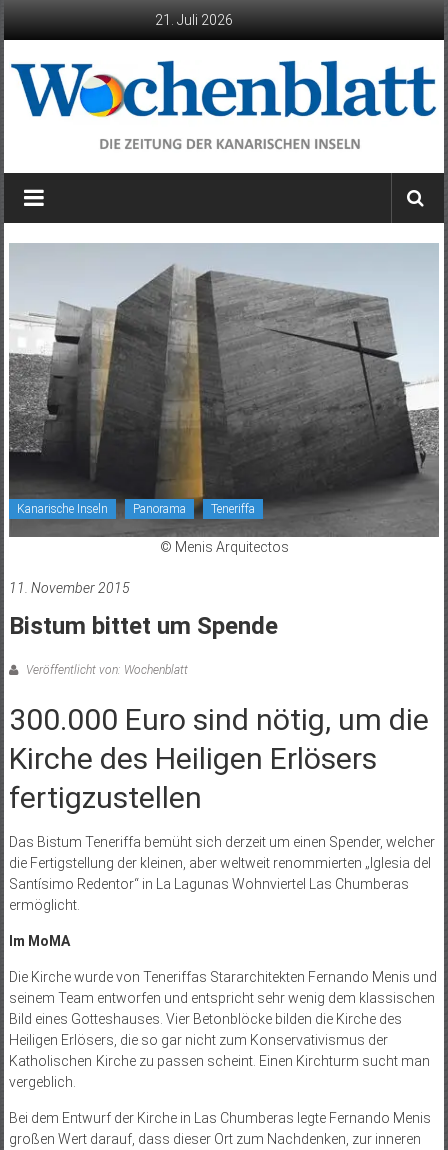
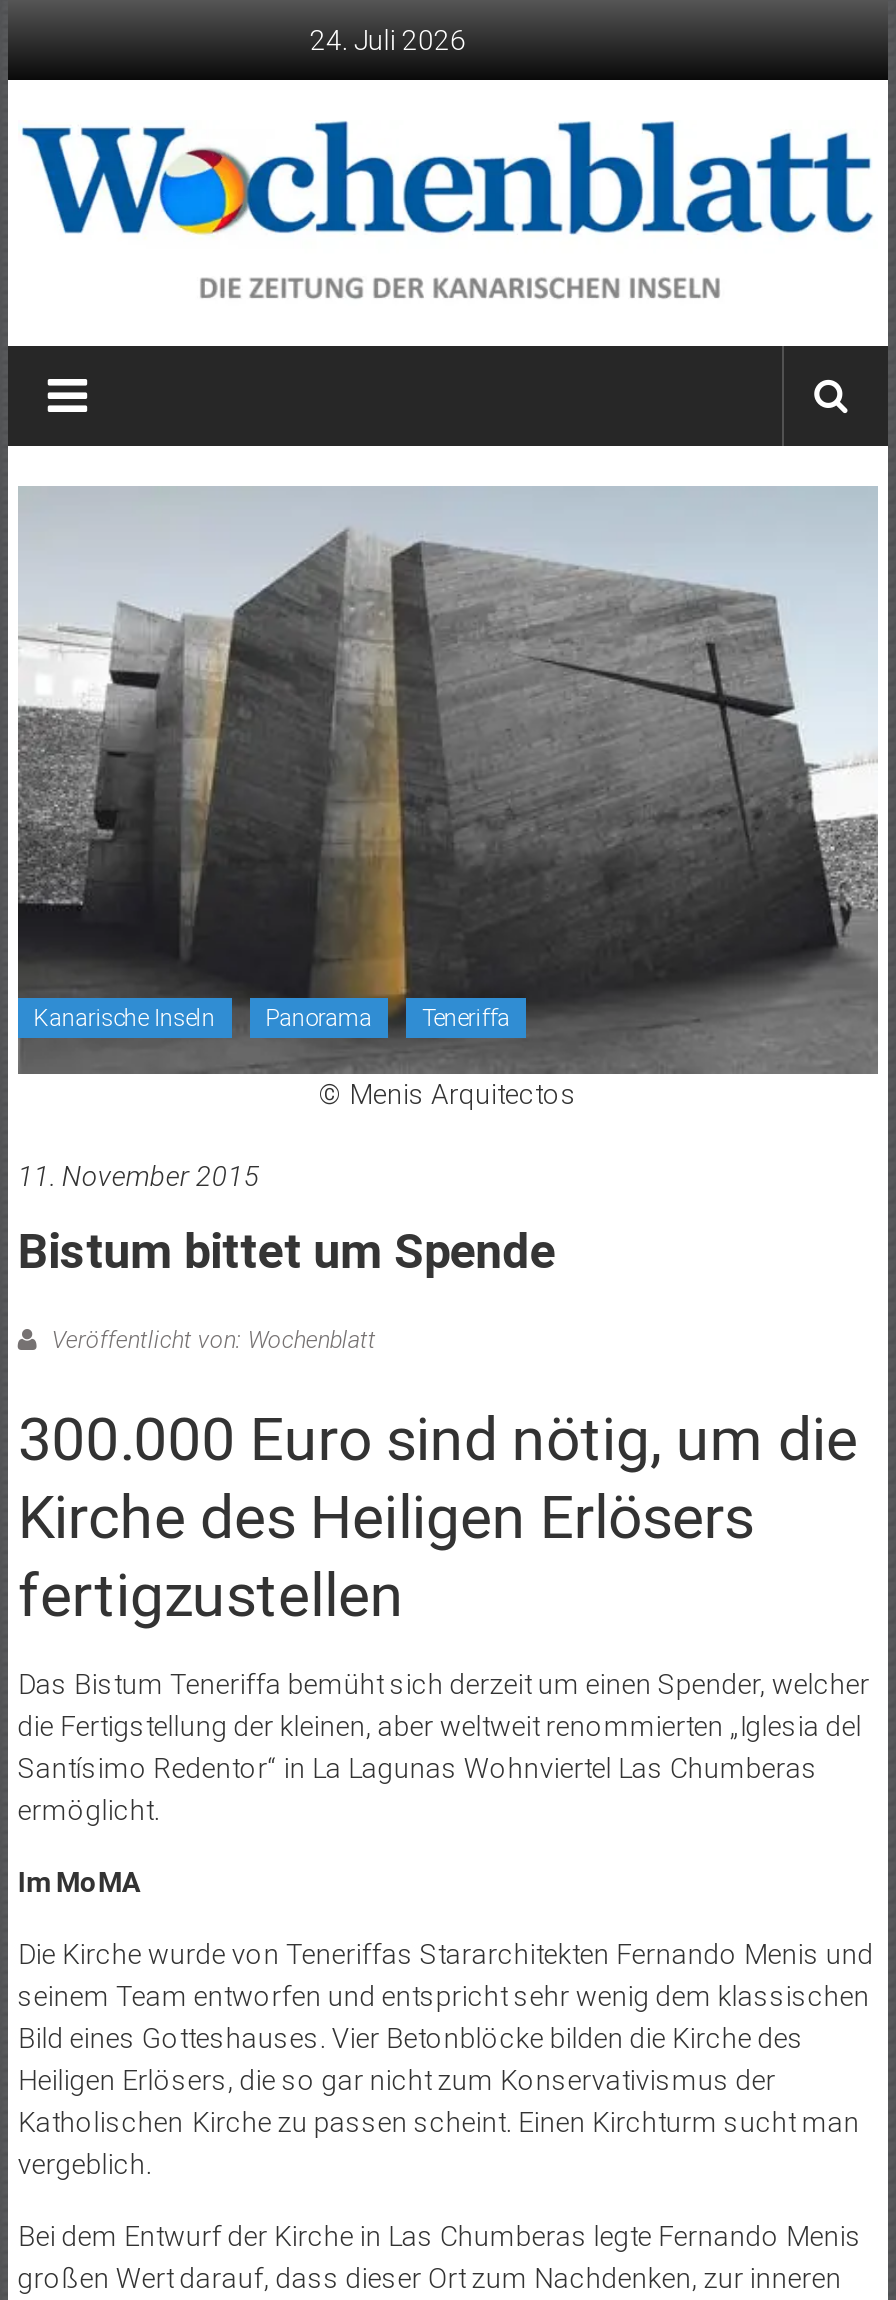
- 21. Juli 2026
+ 24. Juli 2026
